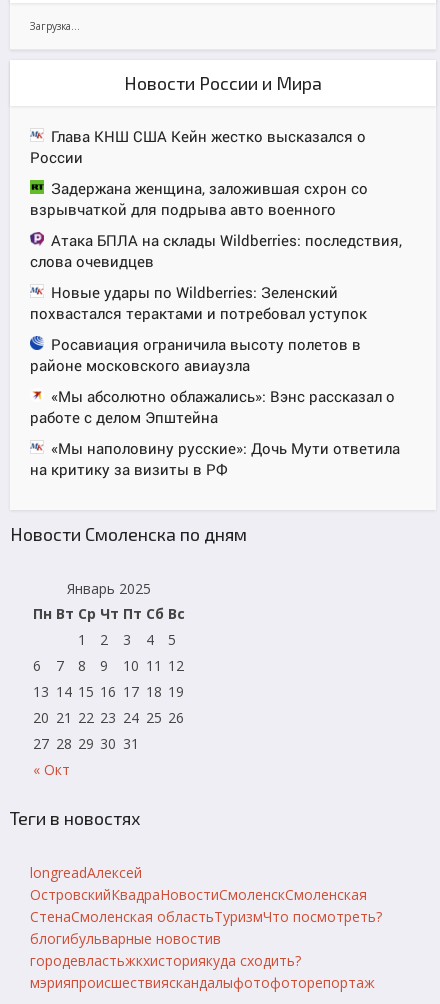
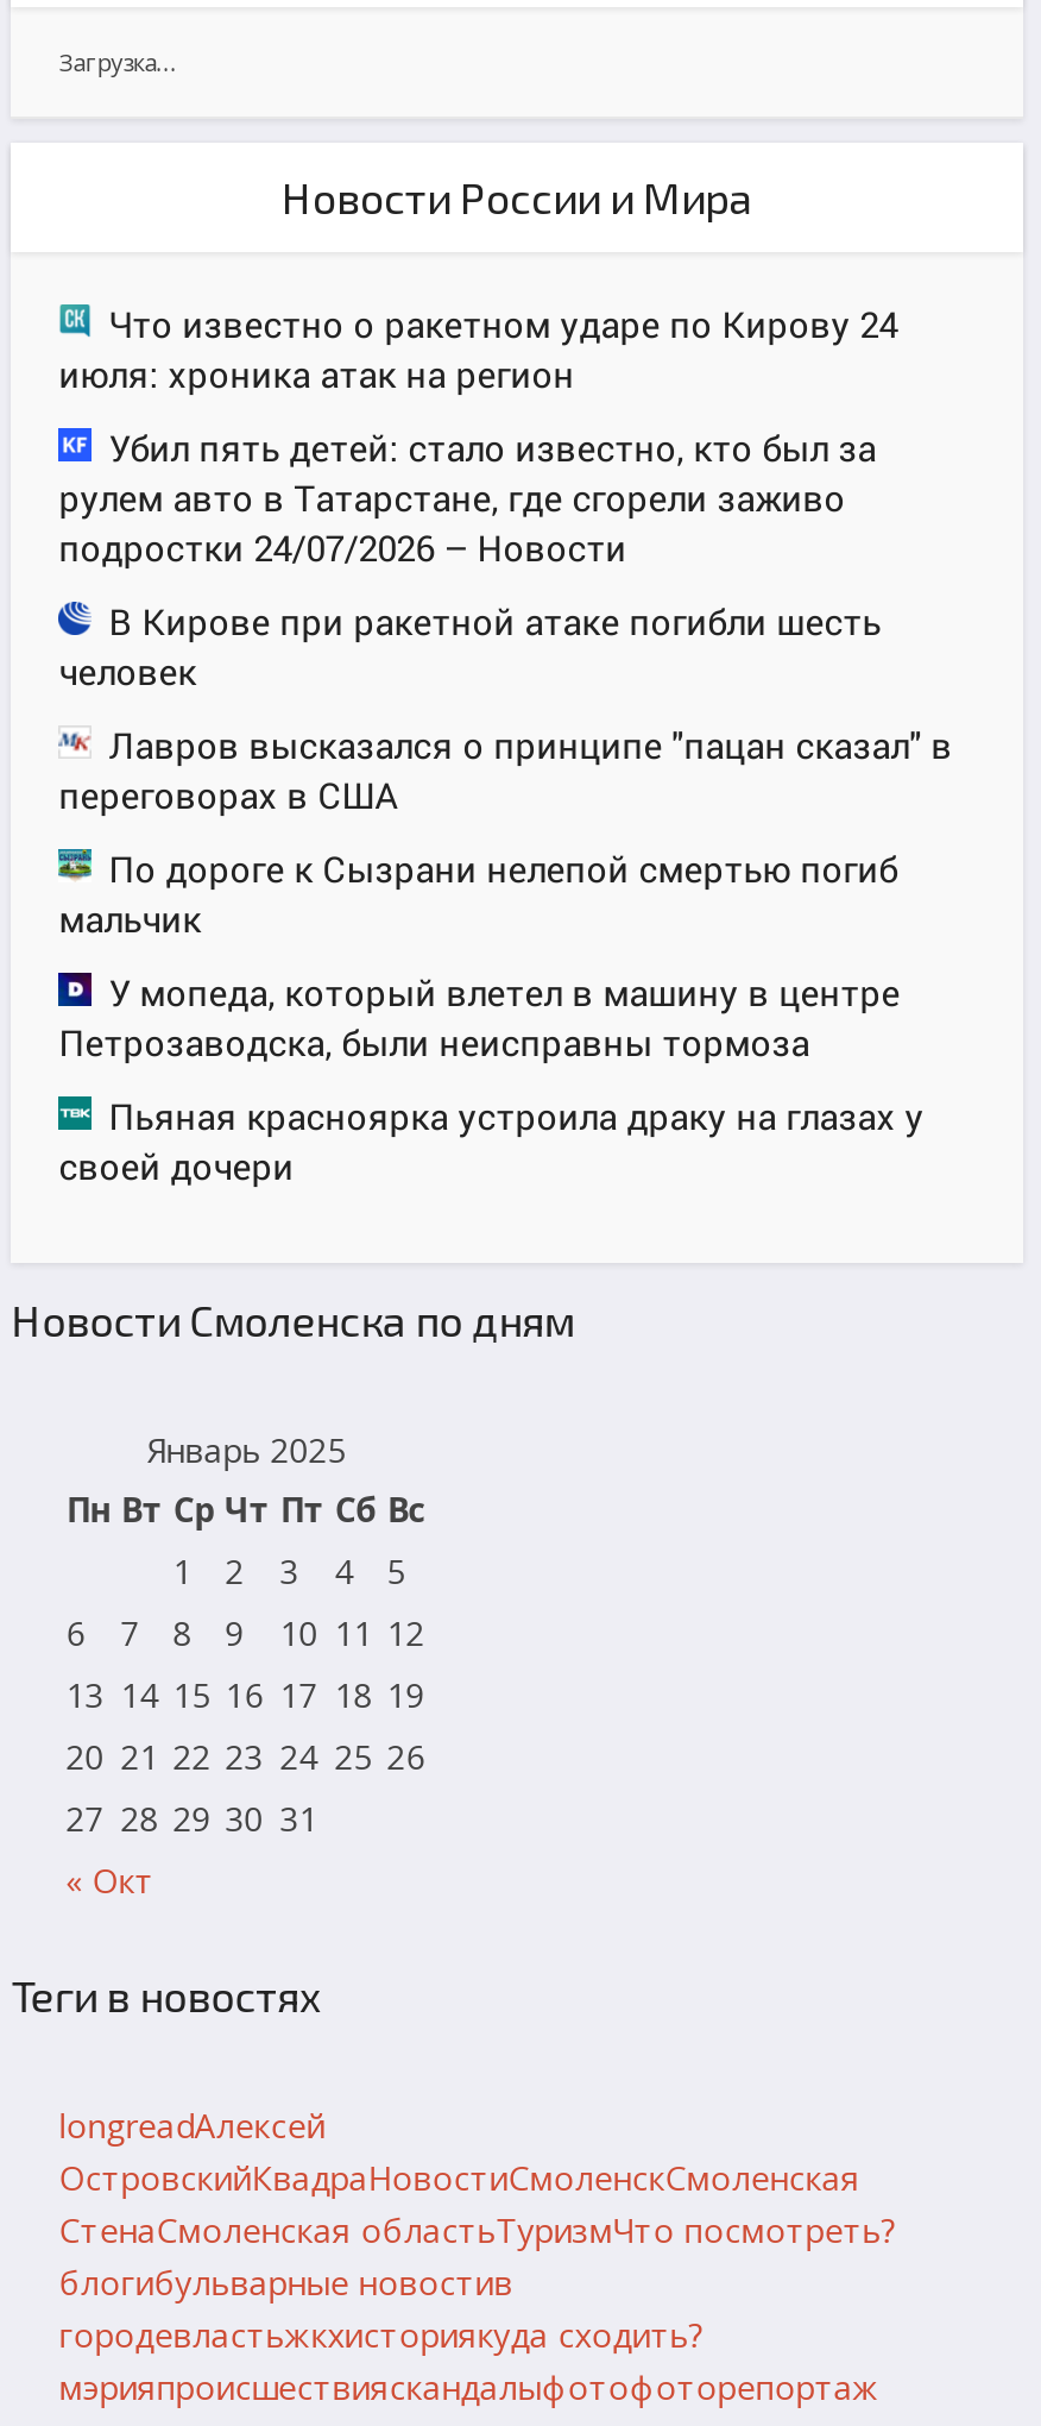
- Глава КНШ США Кейн жестко высказался о
- России
+ Что известно о ракетном ударе по Кирову 24
+ июля: хроника атак на регион

- Задержана женщина, заложившая схрон со
- взрывчаткой для подрыва авто военного
+ Убил пять детей: стало известно, кто был за
+ рулем авто в Татарстане, где сгорели заживо
+ подростки 24/07/2026 – Новости

- Атака БПЛА на склады Wildberries: последствия,
- слова очевидцев
+ В Кирове при ракетной атаке погибли шесть
+ человек

- Новые удары по Wildberries: Зеленский
- похвастался терактами и потребовал уступок
+ Лавров высказался о принципе "пацан сказал" в
+ переговорах в США

- Росавиация ограничила высоту полетов в
- районе московского авиаузла
+ По дороге к Сызрани нелепой смертью погиб
+ мальчик

- «Мы абсолютно облажались»: Вэнс рассказал о
- работе с делом Эпштейна
+ У мопеда, который влетел в машину в центре
+ Петрозаводска, были неисправны тормоза

- «Мы наполовину русские»: Дочь Мути ответила
- на критику за визиты в РФ
+ Пьяная красноярка устроила драку на глазах у
+ своей дочери
